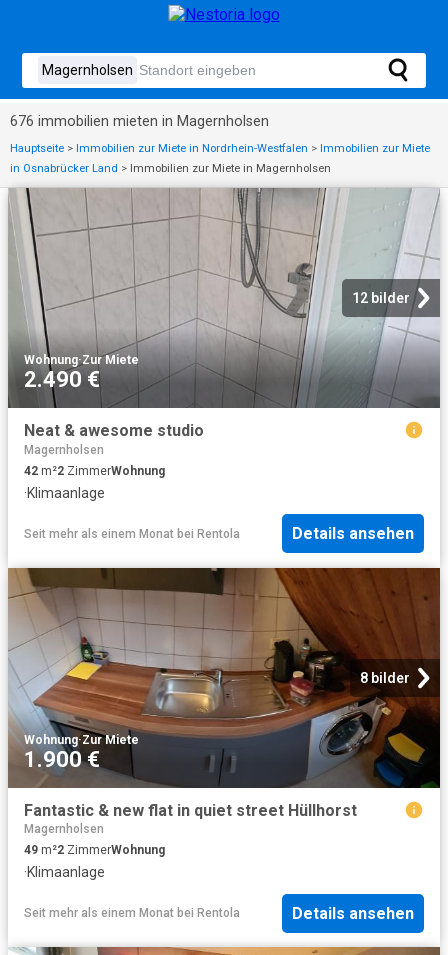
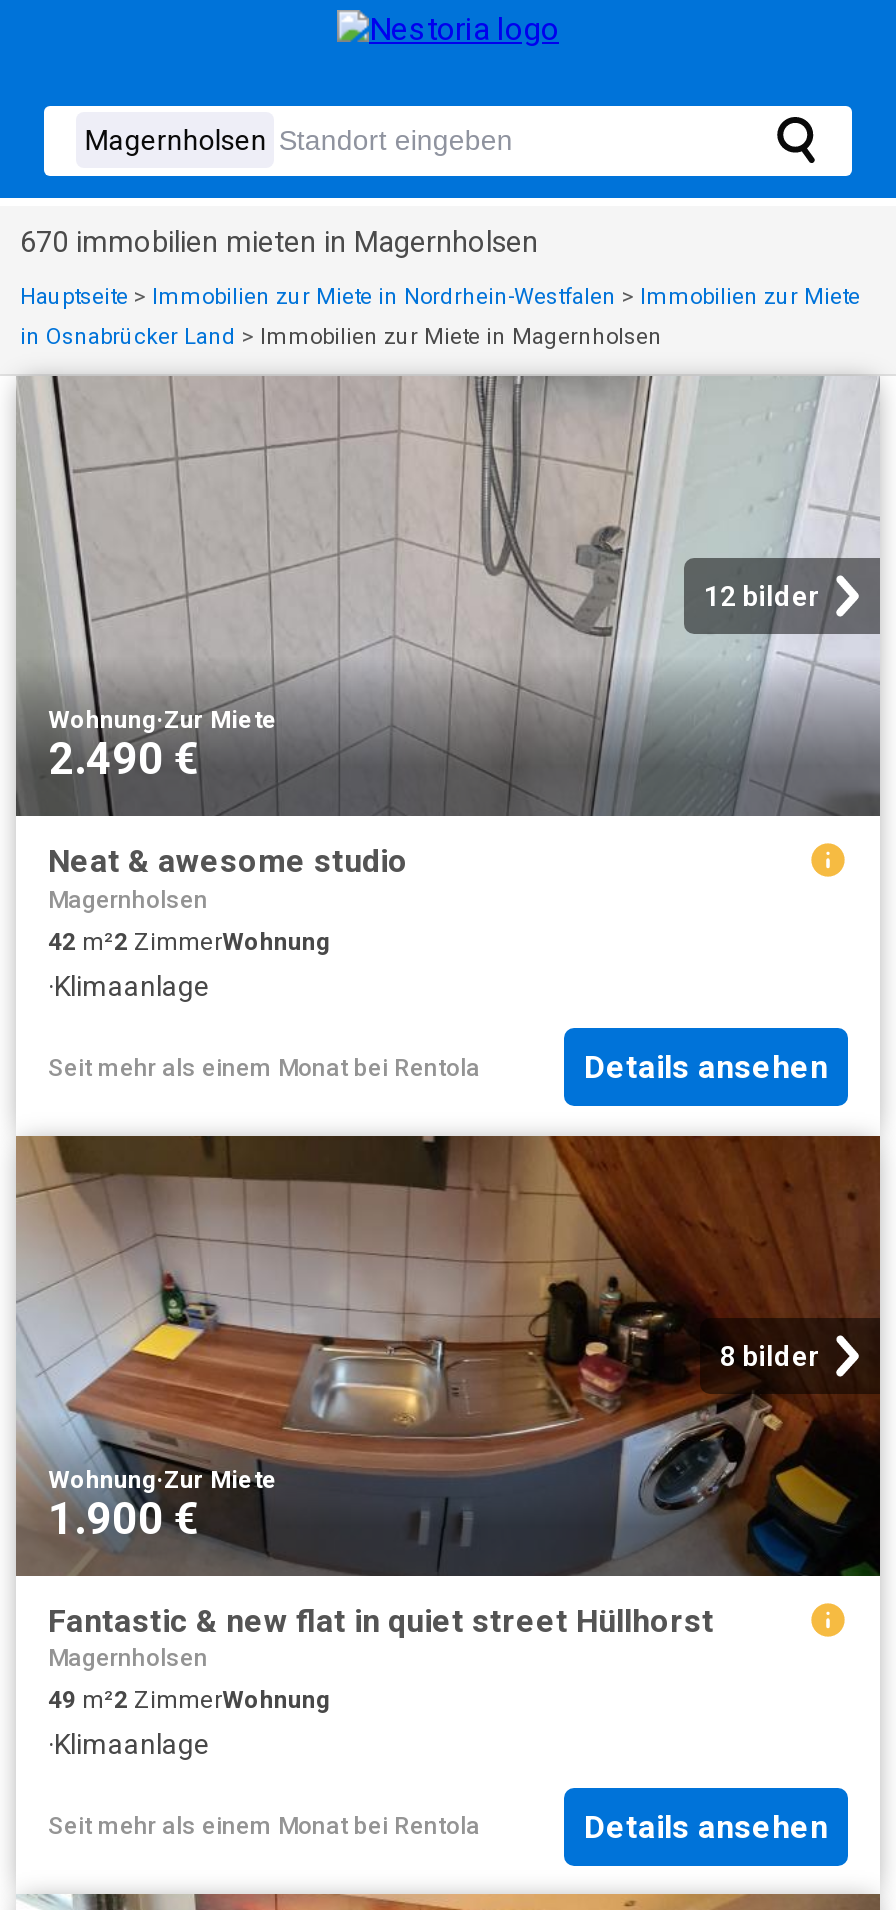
- 676 immobilien mieten in Magernholsen
+ 670 immobilien mieten in Magernholsen
